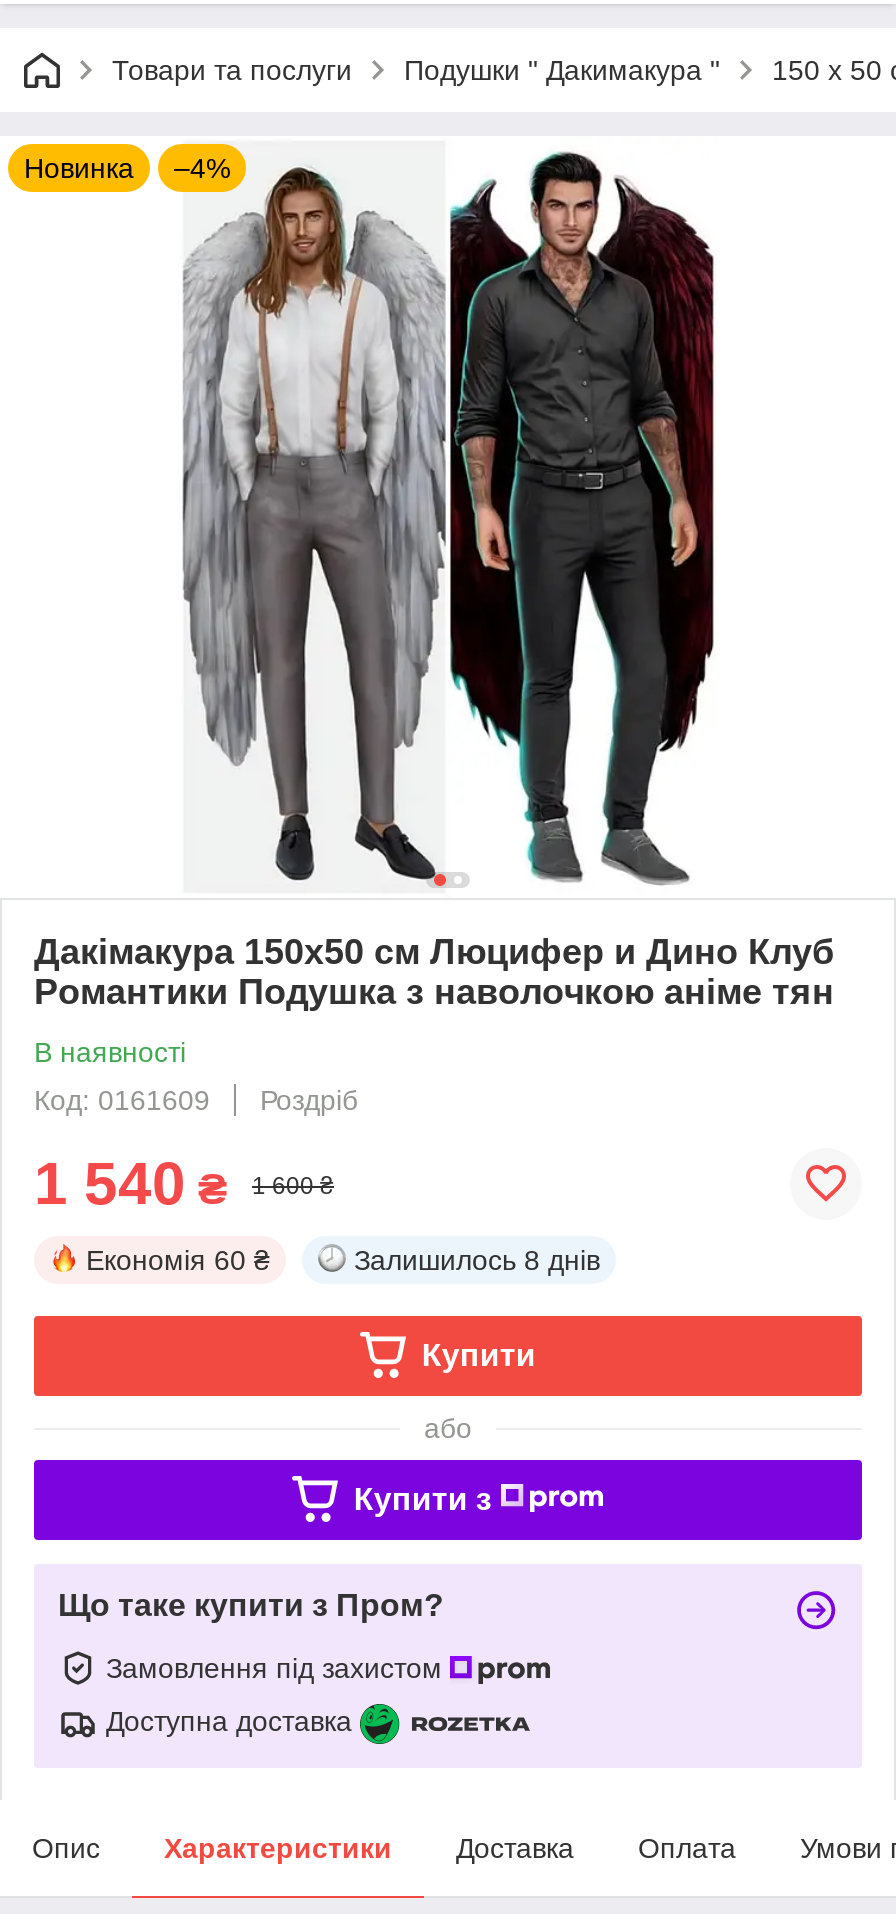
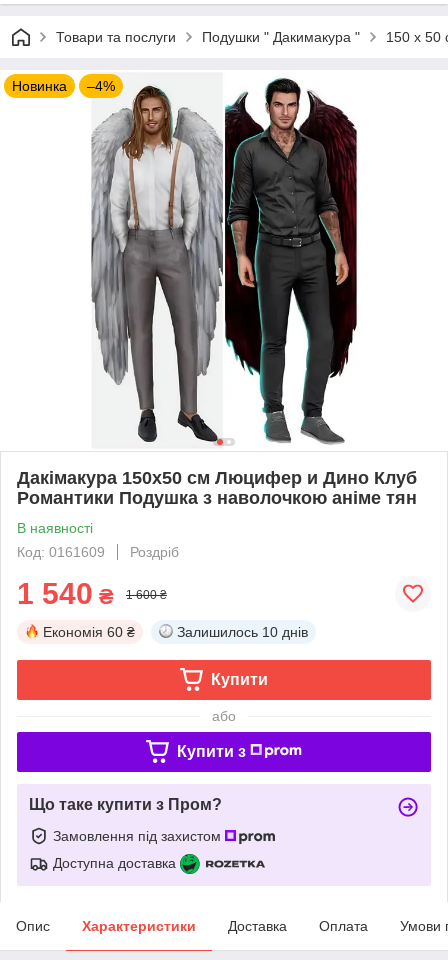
- Залишилось 8 днів
+ Залишилось 10 днів
